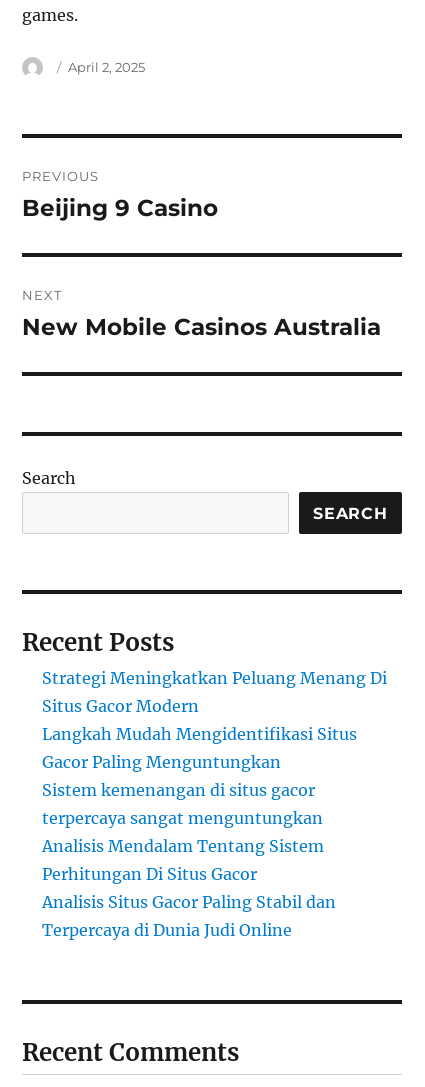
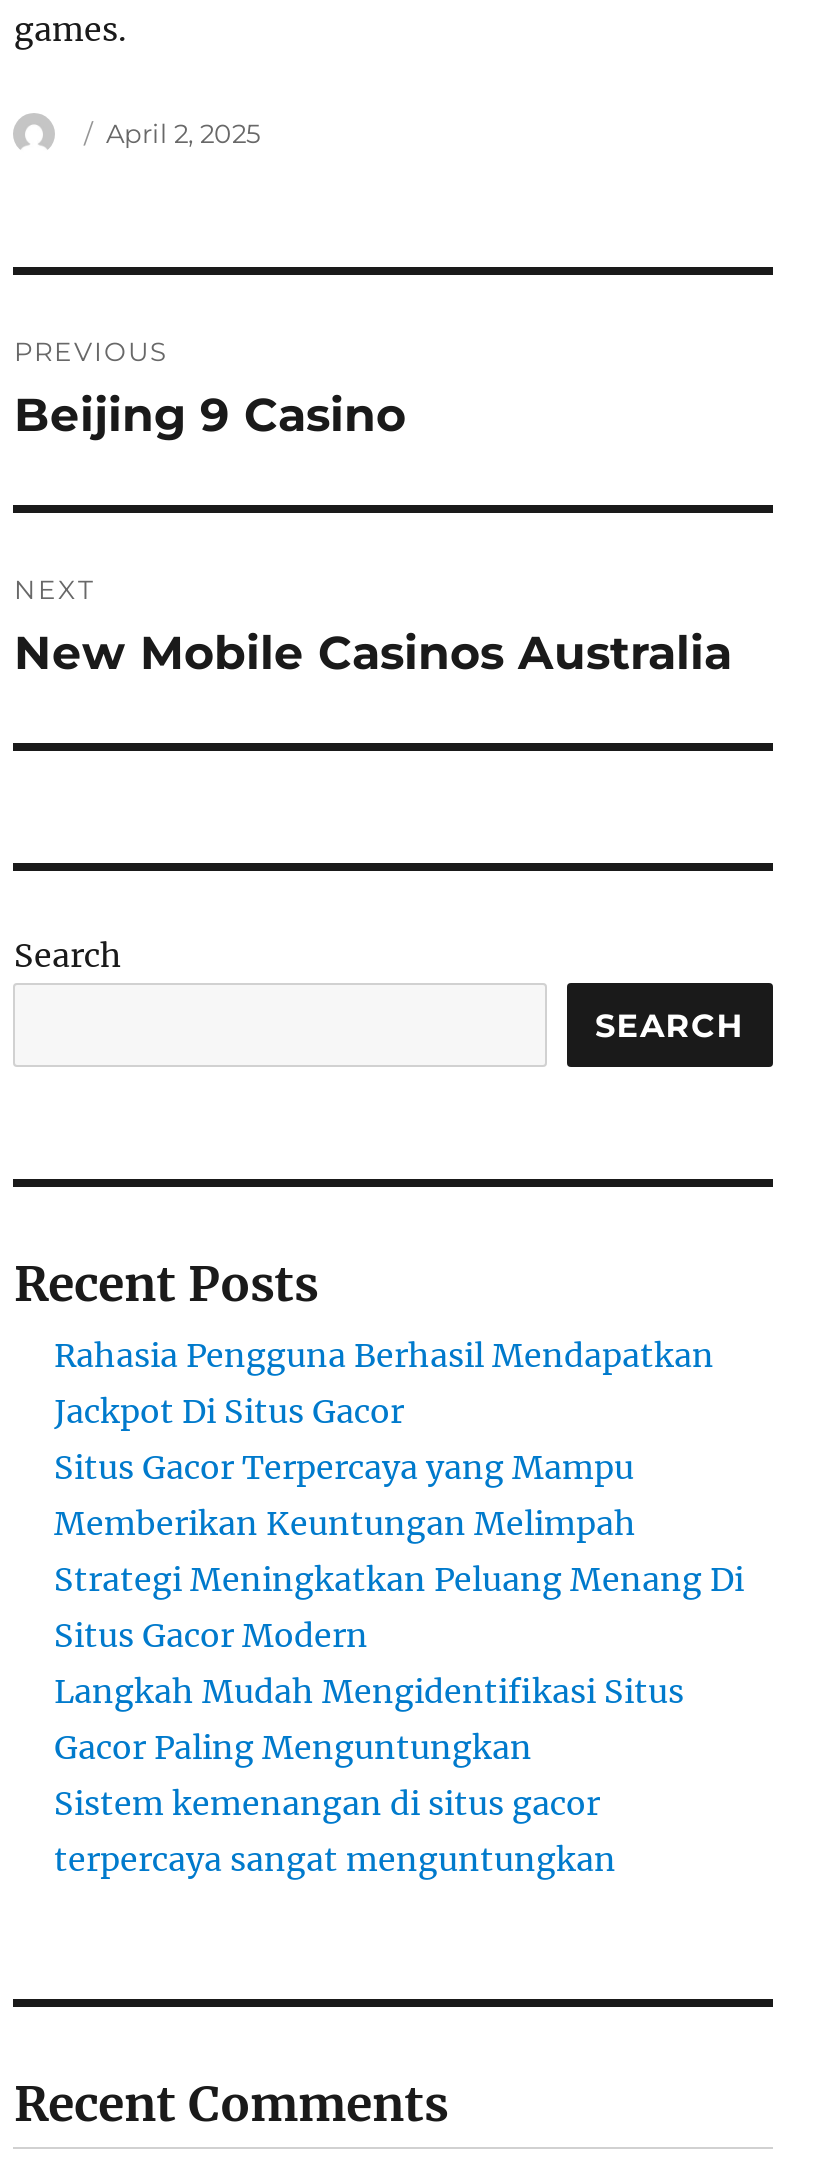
+ Rahasia Pengguna Berhasil Mendapatkan
+ Jackpot Di Situs Gacor
+ Situs Gacor Terpercaya yang Mampu
+ Memberikan Keuntungan Melimpah

moved down: Strategi Meningkatkan Peluang Menang Di | Situs Gacor Modern | Langkah Mudah Mengidentifikasi Situs | Gacor Paling Menguntungkan | Sistem kemenangan di situs gacor | terpercaya sangat menguntungkan

- Analisis Mendalam Tentang Sistem
- Perhitungan Di Situs Gacor
- Analisis Situs Gacor Paling Stabil dan
- Terpercaya di Dunia Judi Online
